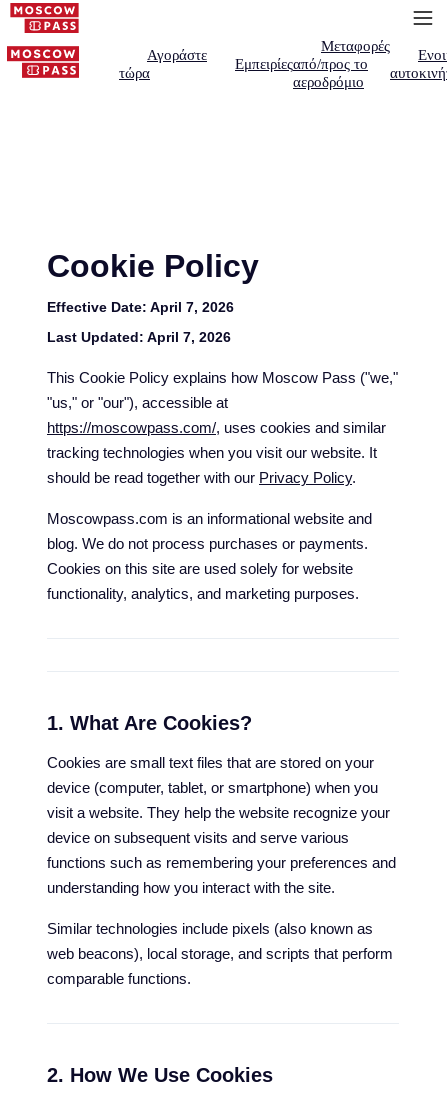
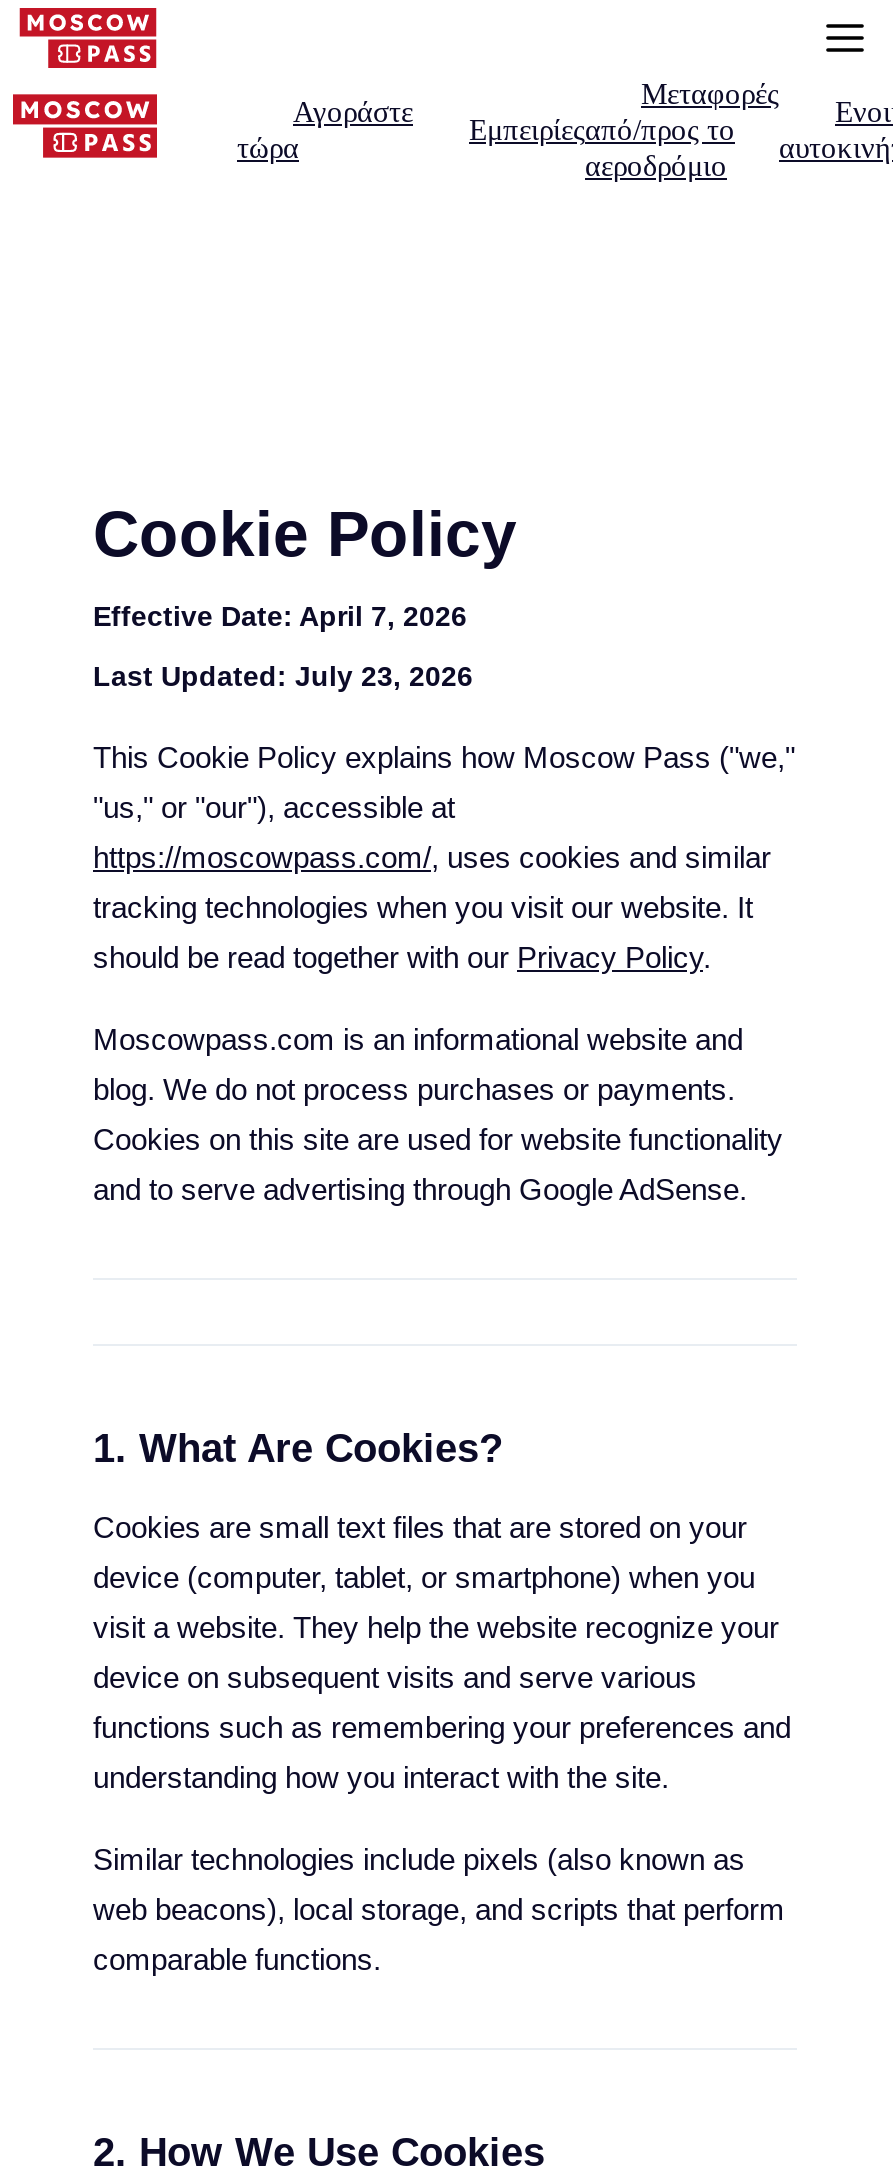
- Last Updated: April 7, 2026
+ Last Updated: July 23, 2026

- Cookies on this site are used solely for website
+ Cookies on this site are used for website functionality

- functionality, analytics, and marketing purposes.
+ and to serve advertising through Google AdSense.
